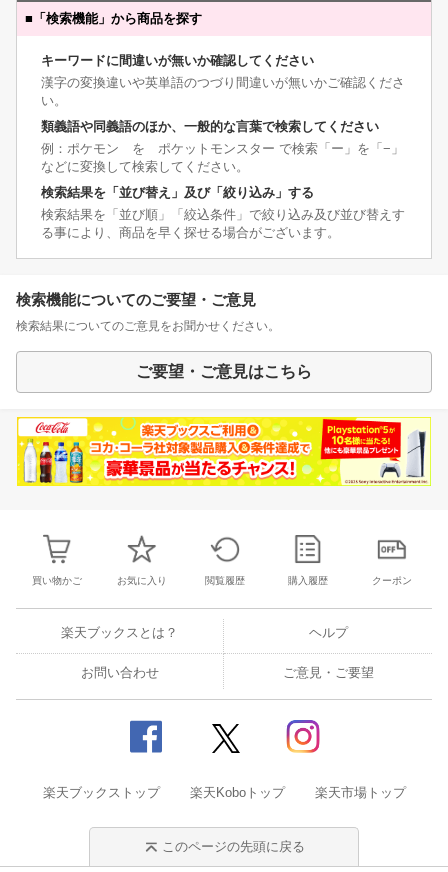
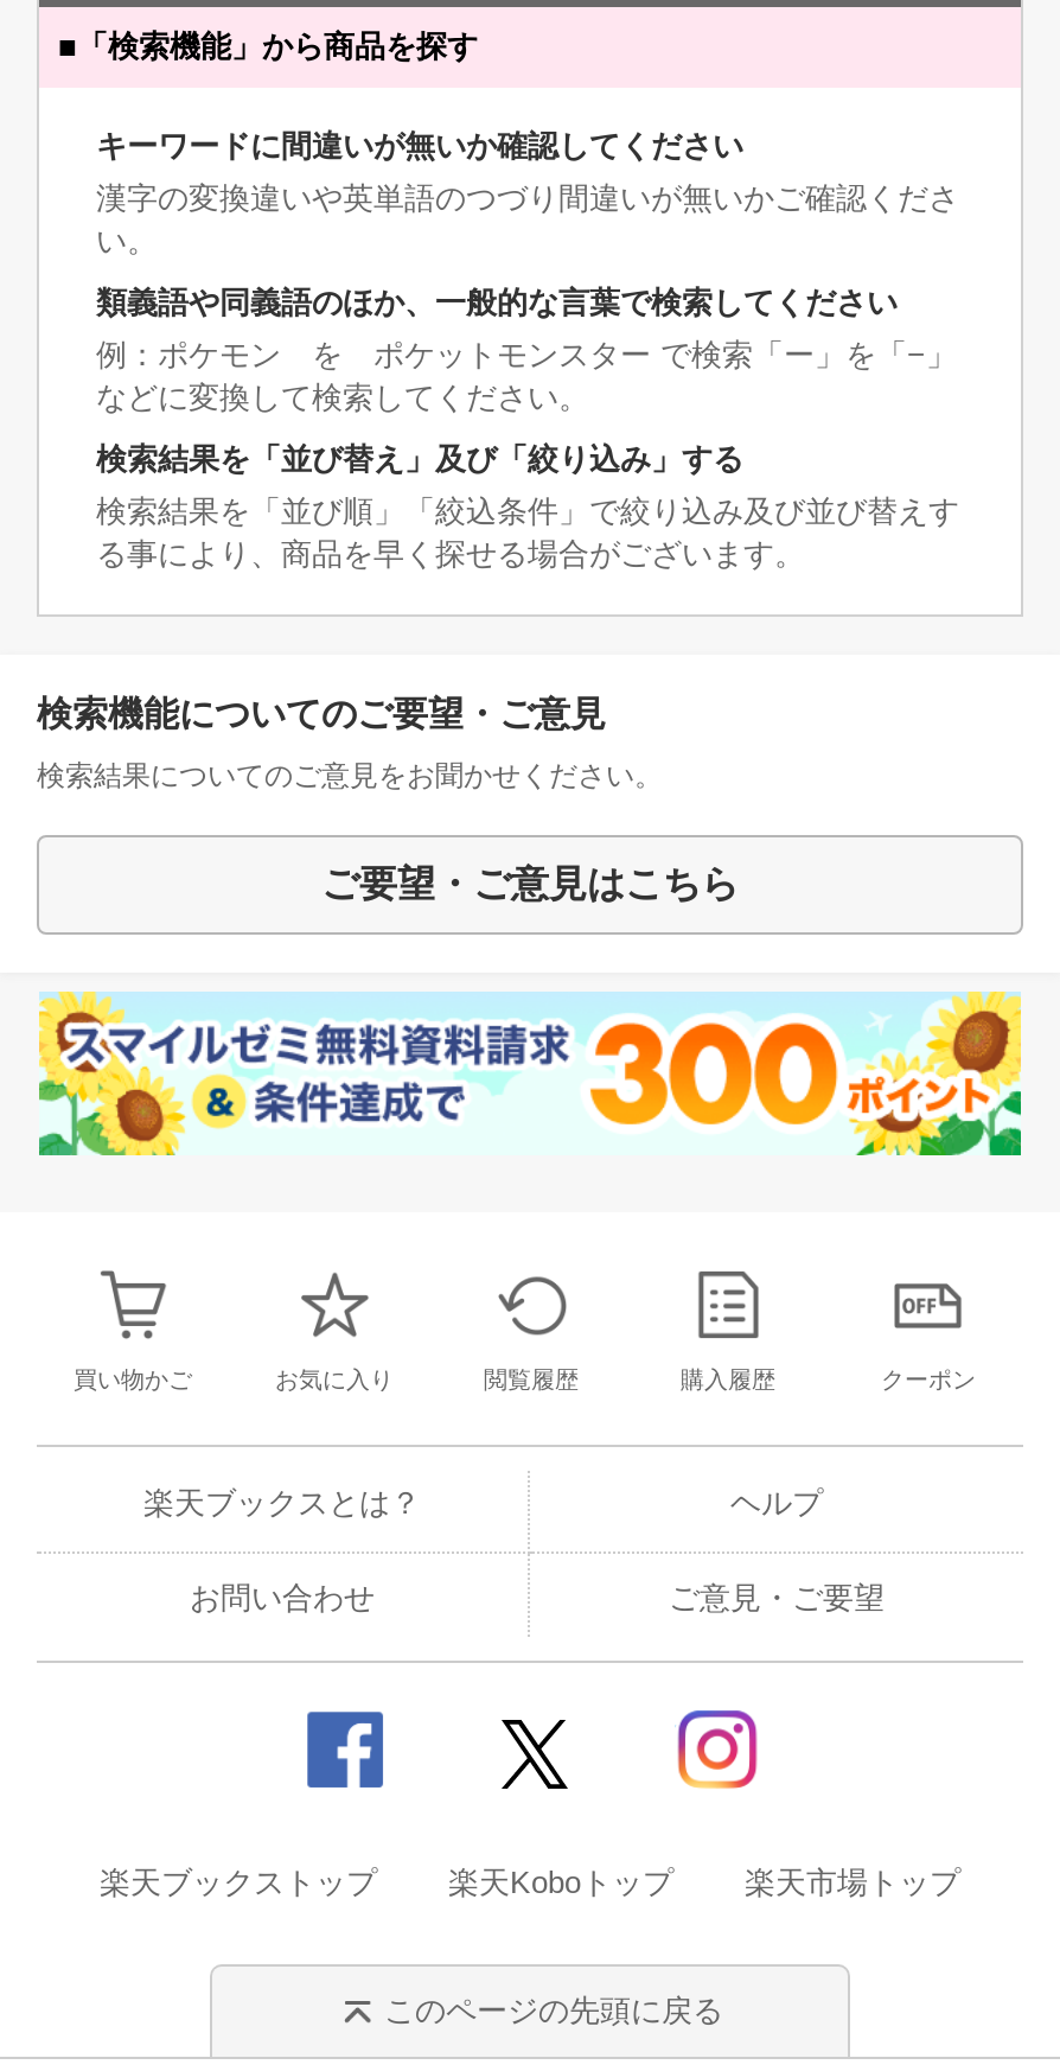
- [image]
+ [image]
